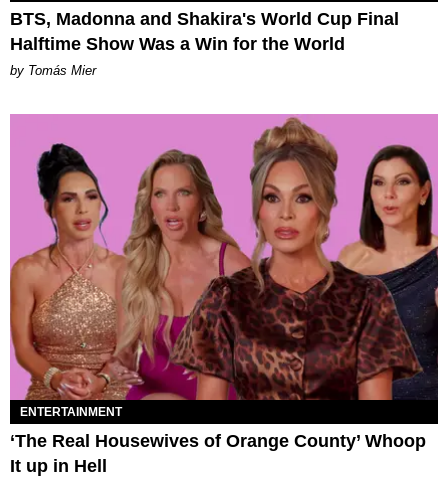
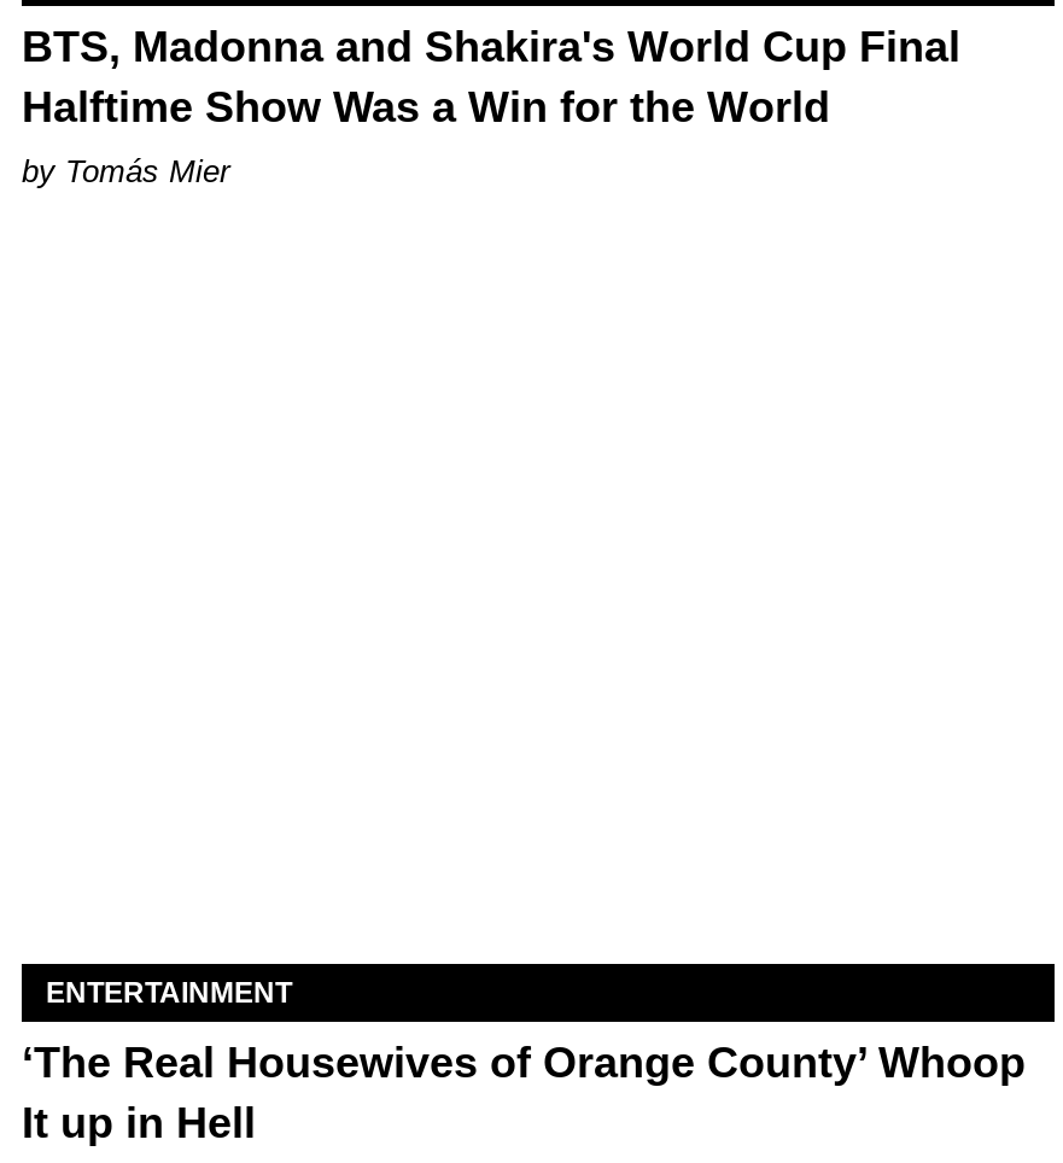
- [image]
